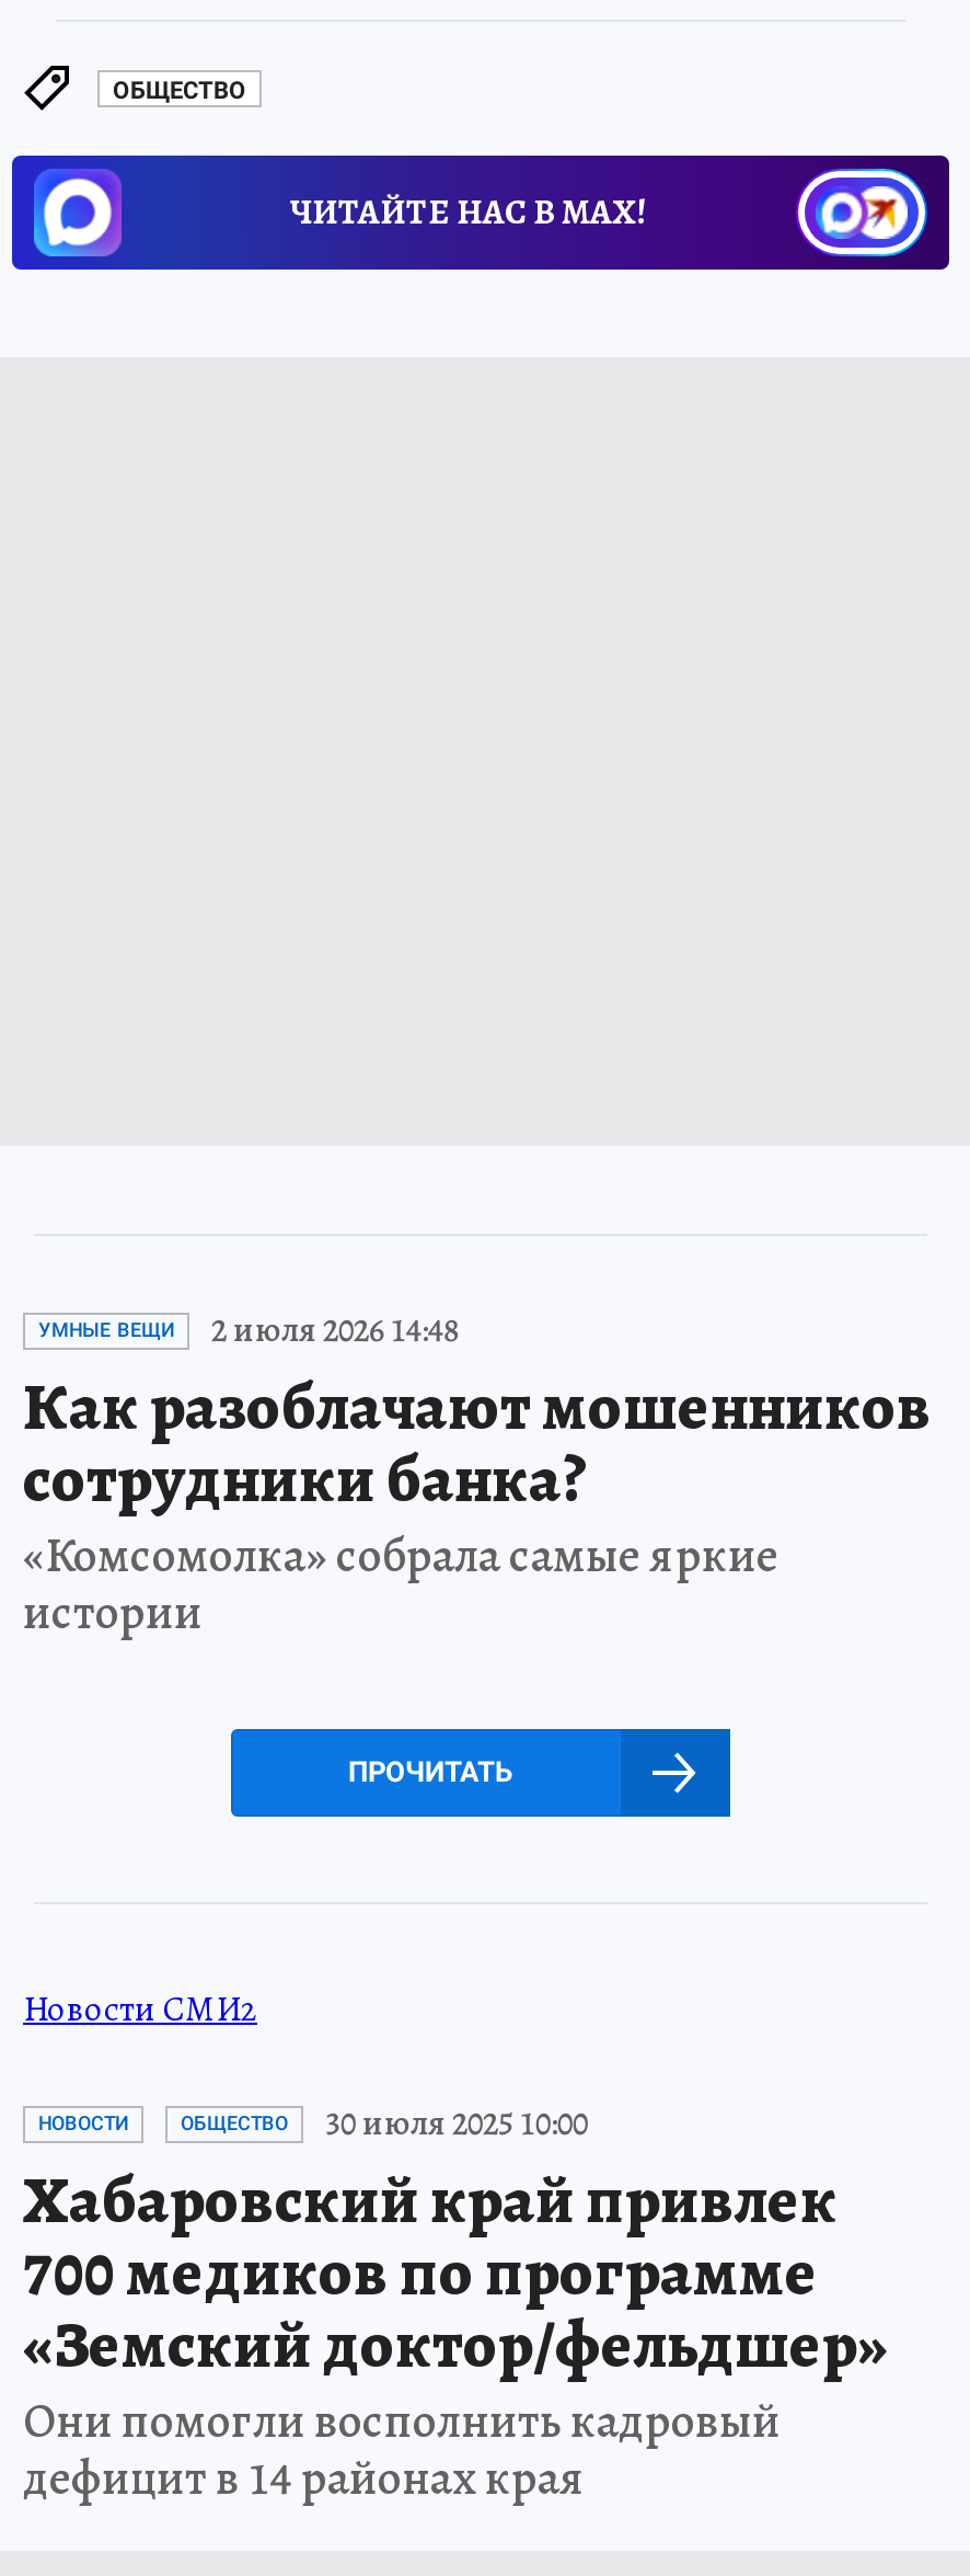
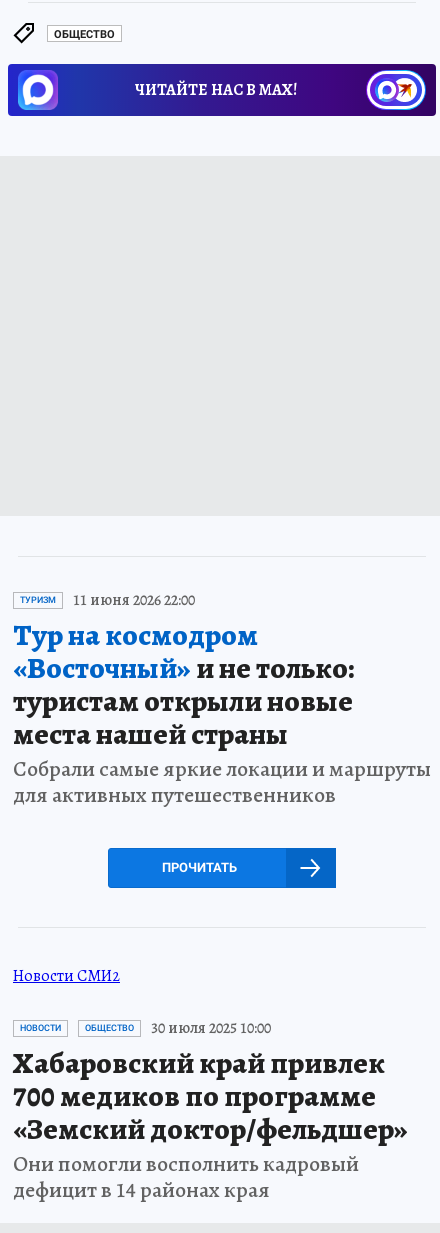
- УМНЫЕ ВЕЩИ
- 2 июля 2026 14:48
- Как разоблачают мошенников
- сотрудники банка?
- «Комсомолка» собрала самые яркие
- истории
+ ТУРИЗМ
+ 11 июня 2026 22:00
+ Тур на космодром
+ «Восточный»и не только:
+ туристам открыли новые
+ места нашей страны
+ Собрали самые яркие локации и маршруты
+ для активных путешественников
